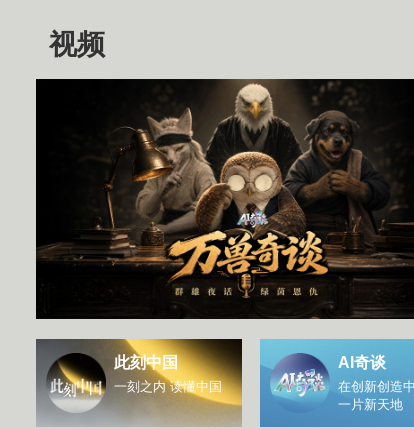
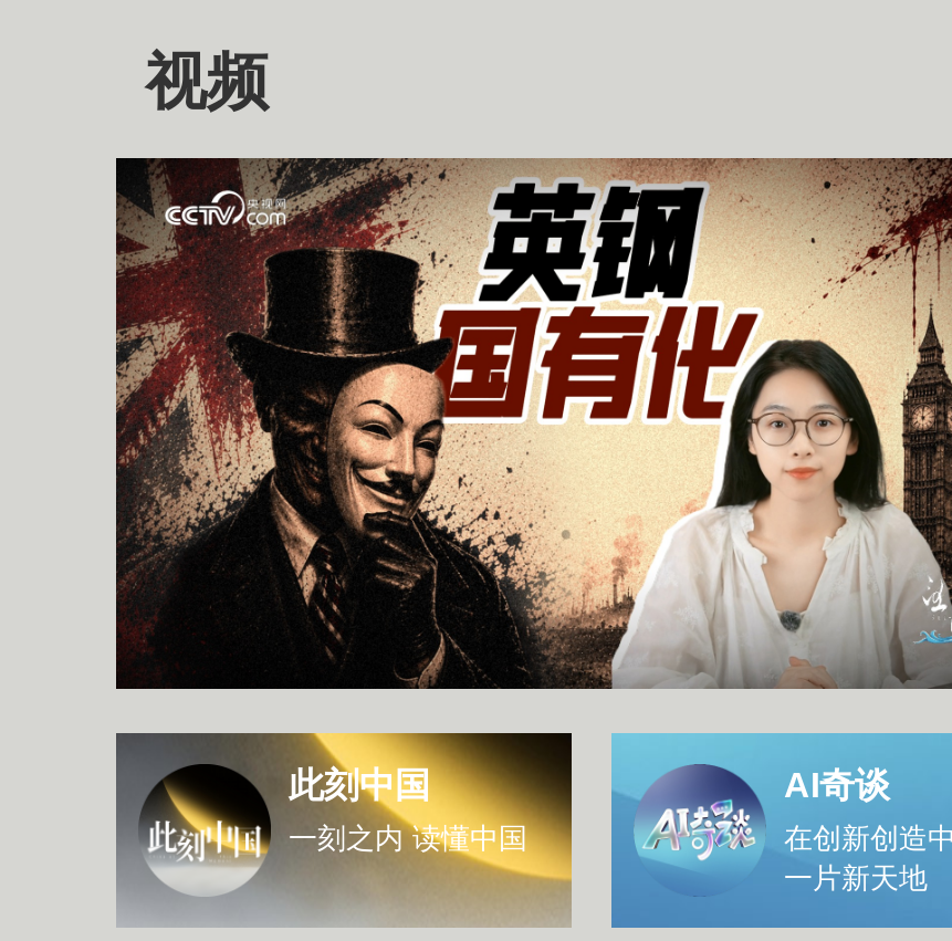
- [image]
+ [image]
